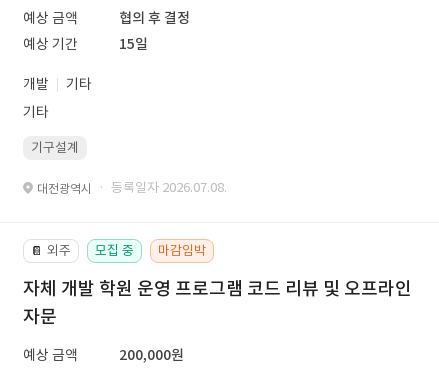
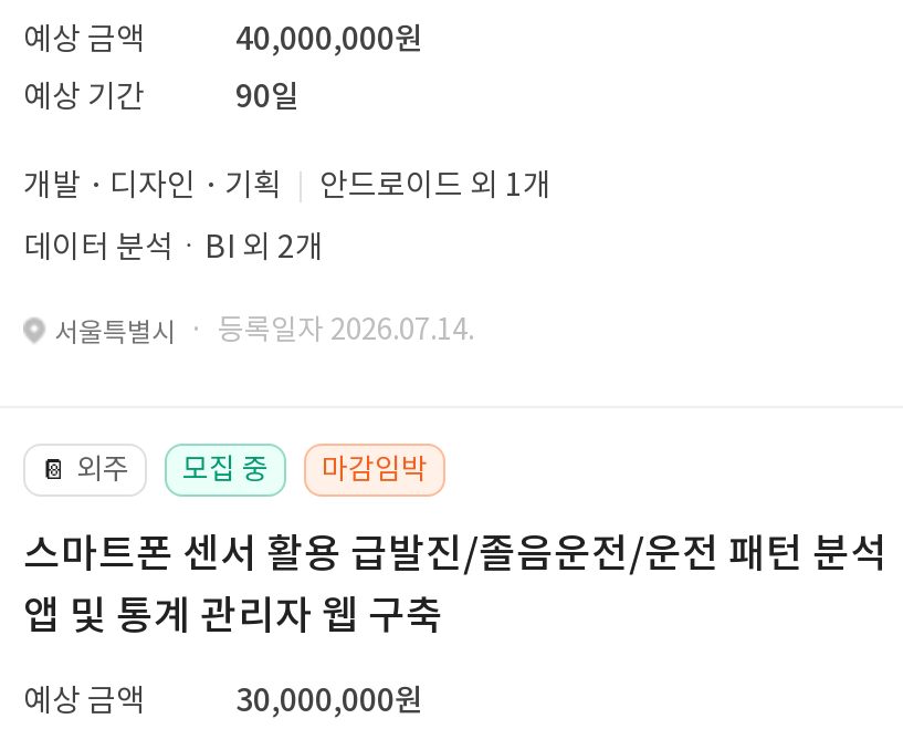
- 협의 후 결정
+ 40,000,000원

- 15일
- 개발
- 기타
- 기타
- 기구설계
- 대전광역시 · 등록일자 2026.07.08.
+ 90일
+ 개발 · 디자인 · 기획
+ 안드로이드 외 1개
+ 데이터 분석ㆍBI 외 2개
+ 서울특별시 · 등록일자 2026.07.14.

- 자체 개발 학원 운영 프로그램 코드 리뷰 및 오프라인
- 자문
+ 스마트폰 센서 활용 급발진/졸음운전/운전 패턴 분석
+ 앱 및 통계 관리자 웹 구축

- 200,000원
+ 30,000,000원
